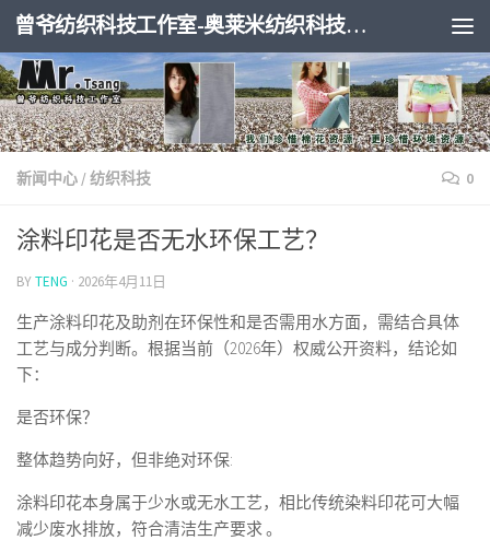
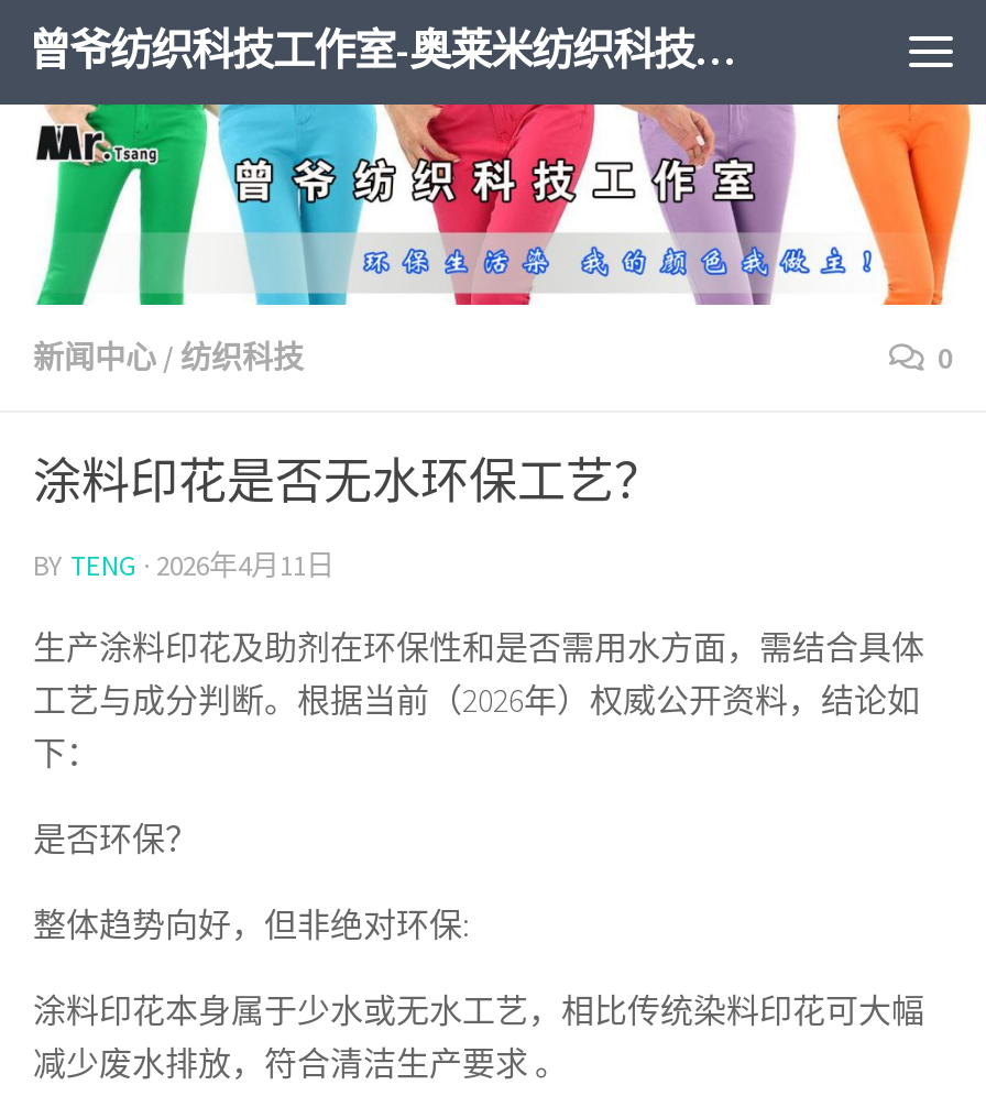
- [image]
+ [image]
